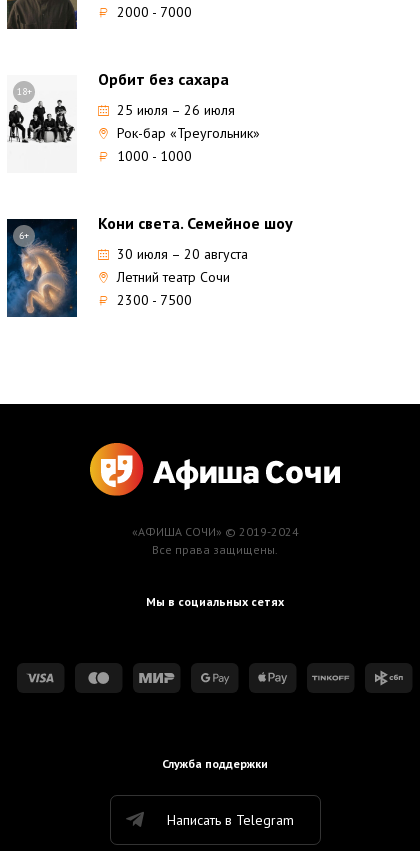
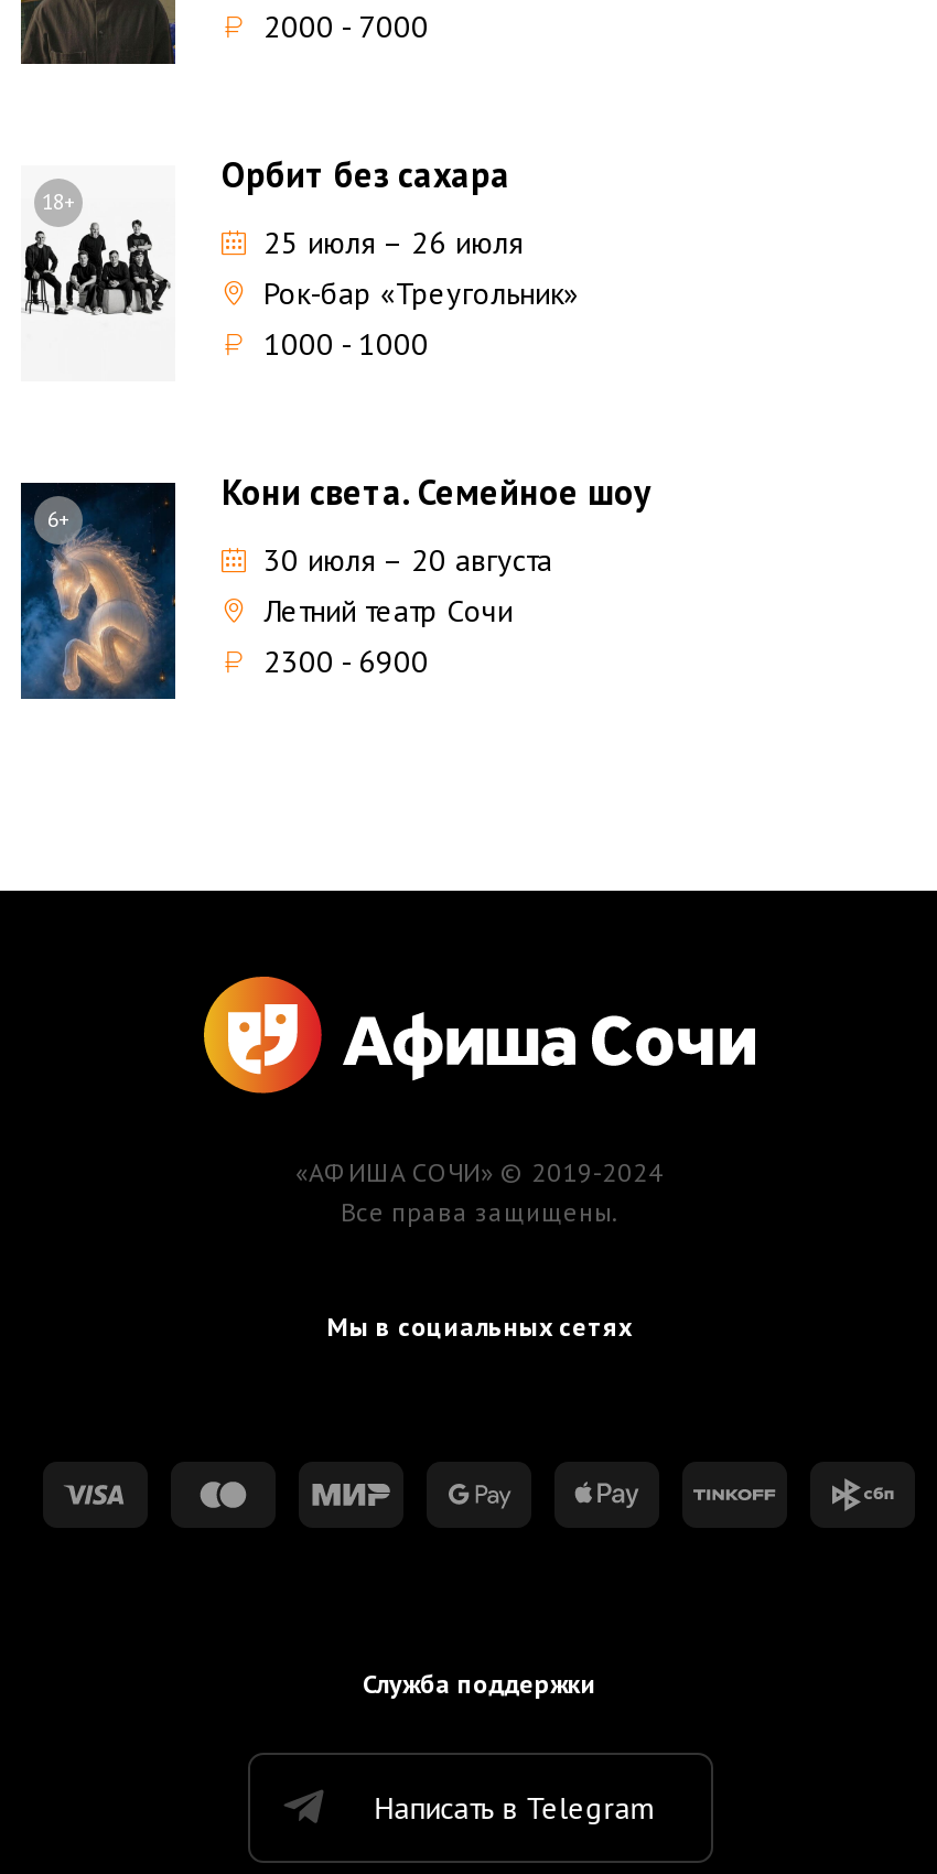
- 2300 - 7500
+ 2300 - 6900
